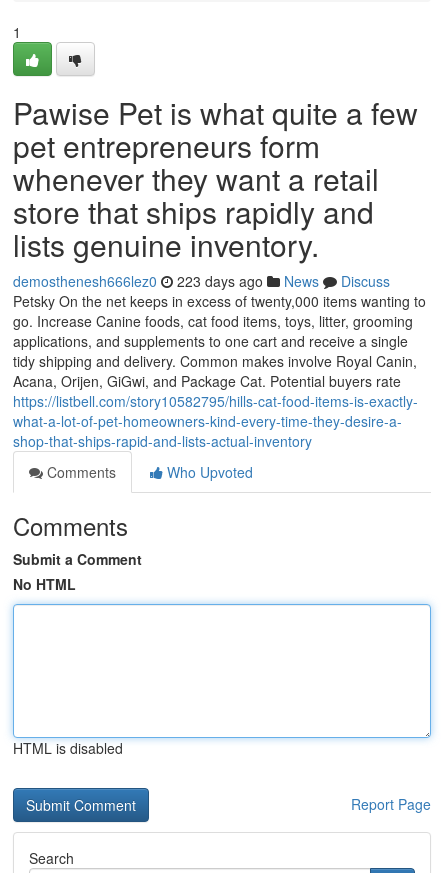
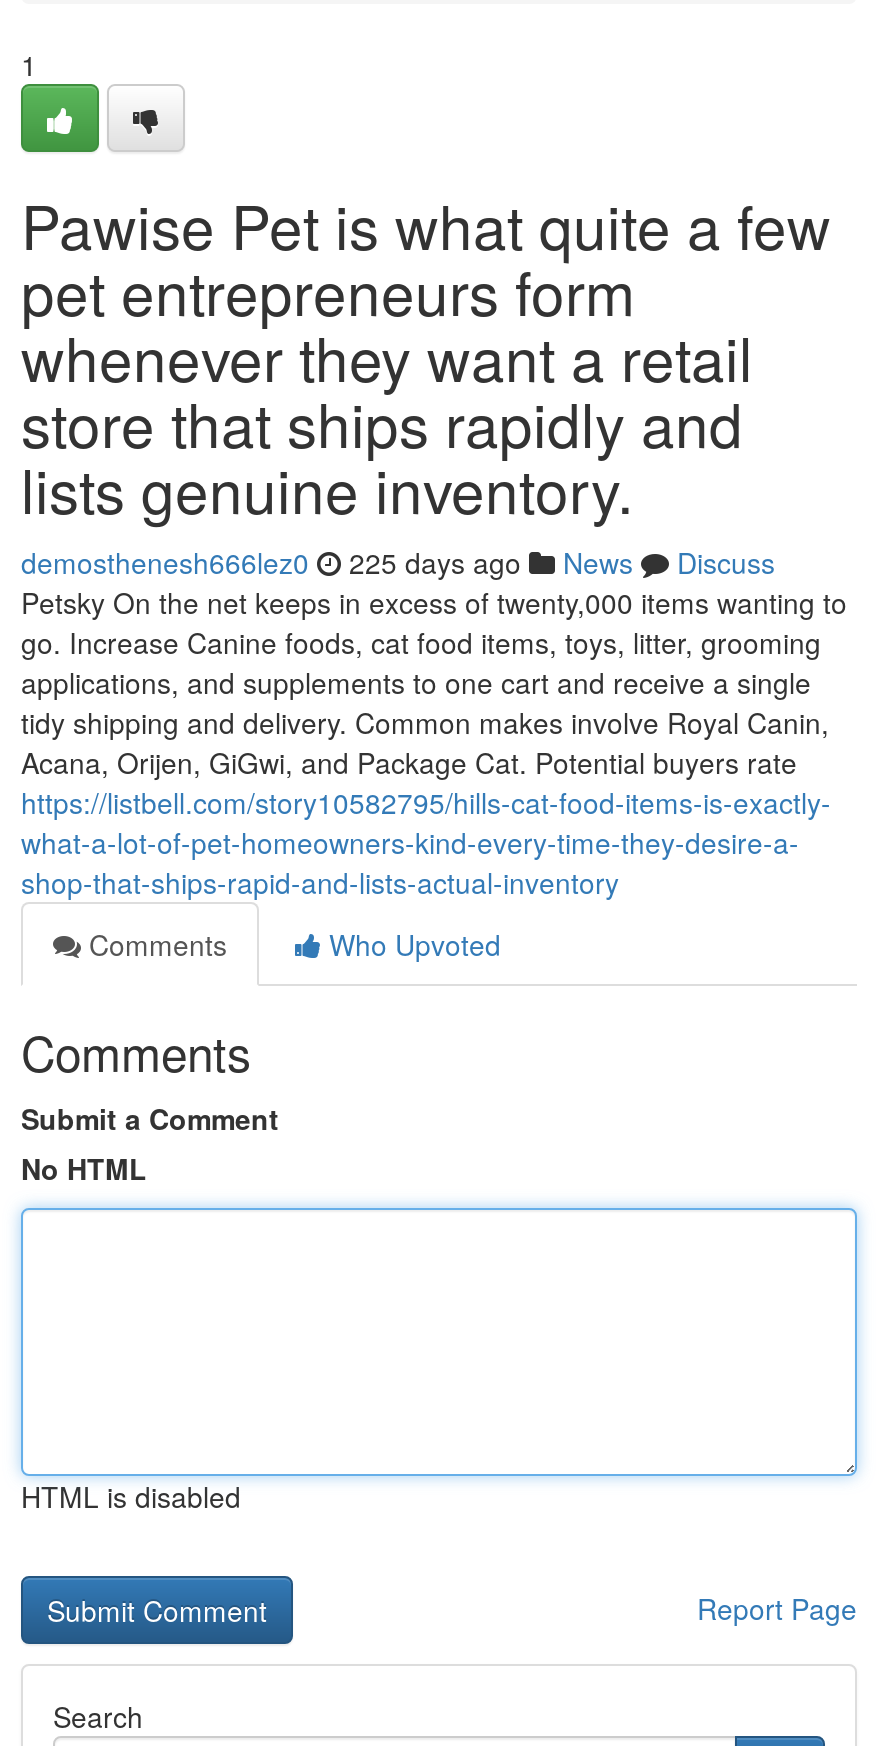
- demosthenesh666lez0 223 days ago News Discuss
+ demosthenesh666lez0 225 days ago News Discuss
